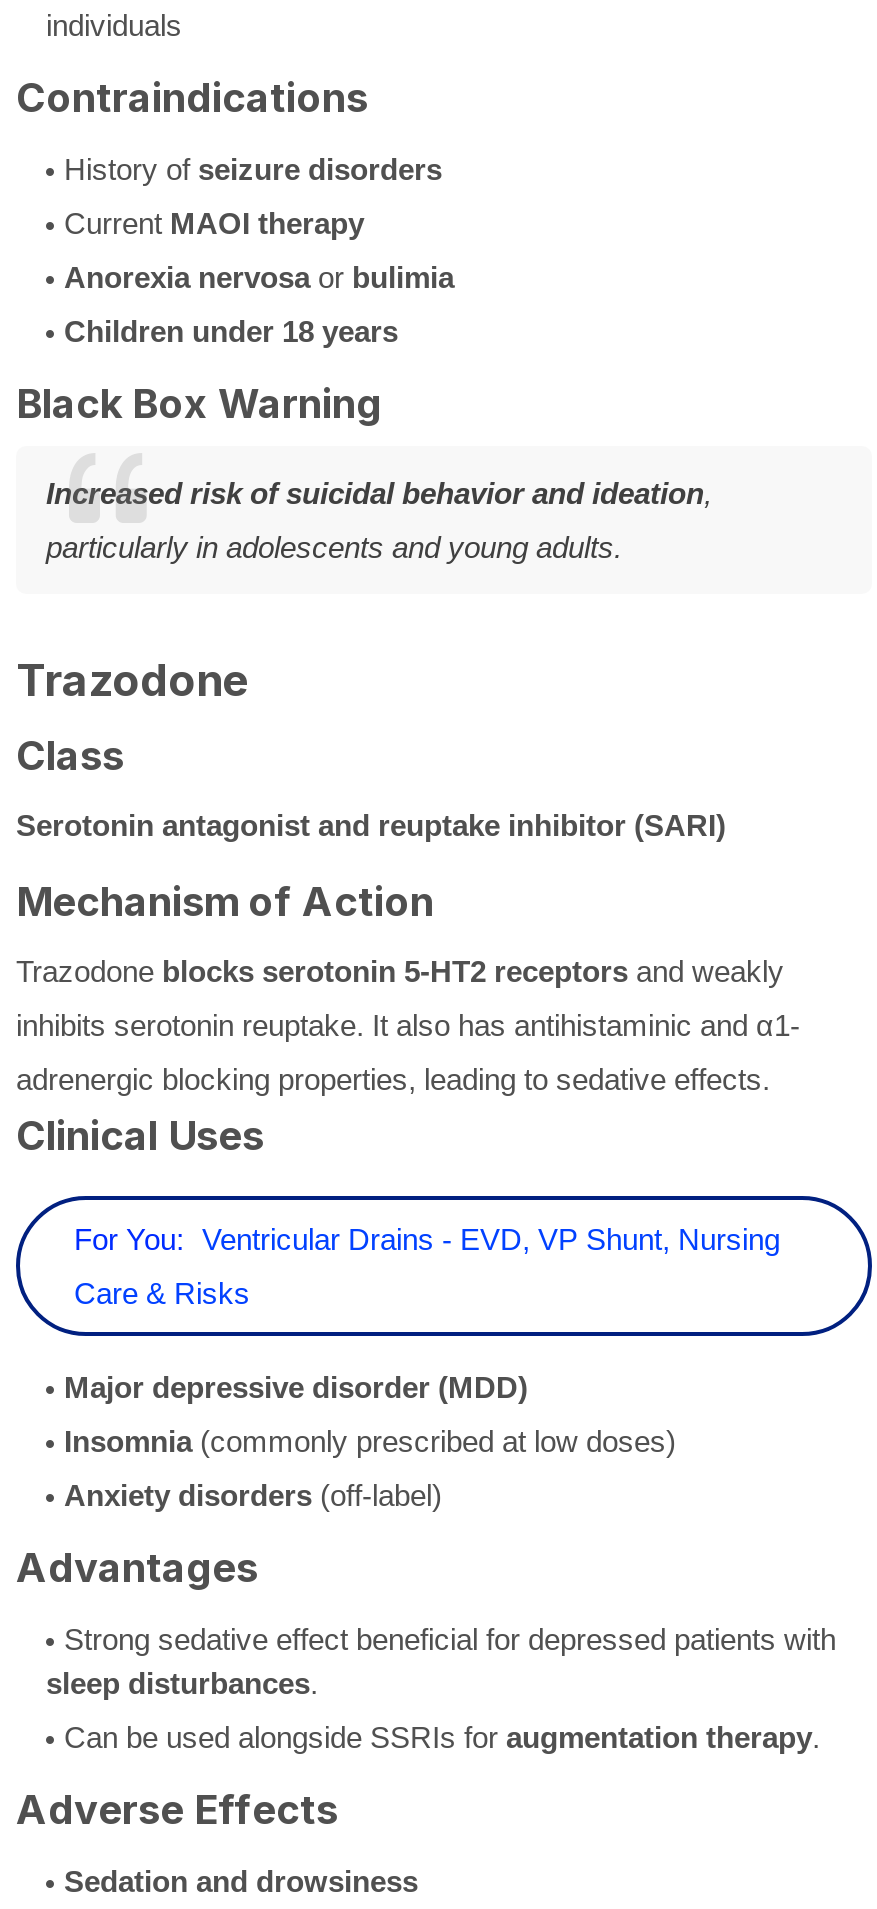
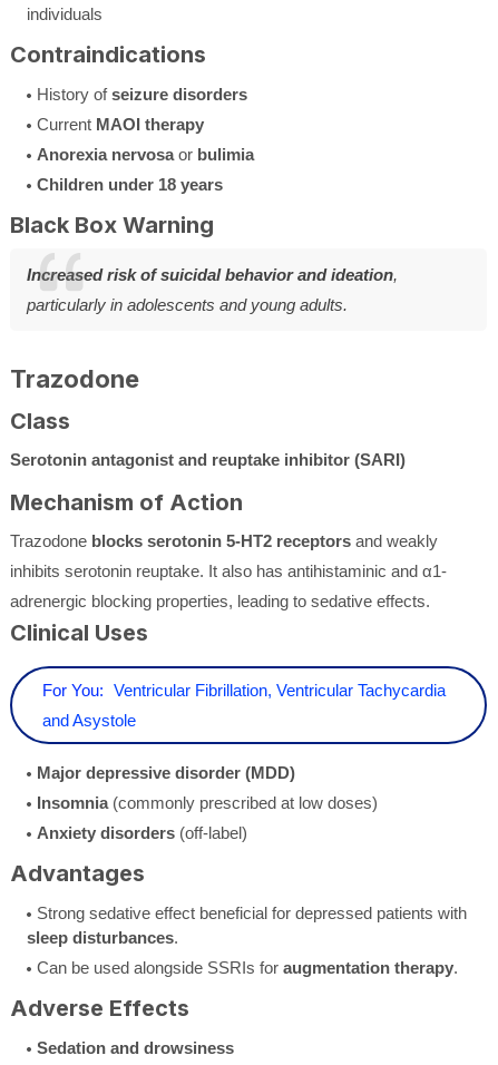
- For You: Ventricular Drains - EVD, VP Shunt, Nursing
+ For You: Ventricular Fibrillation, Ventricular Tachycardia

- Care & Risks
+ and Asystole
